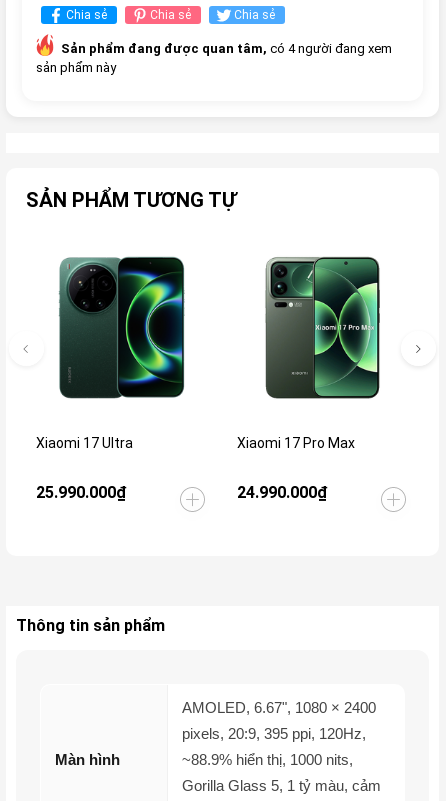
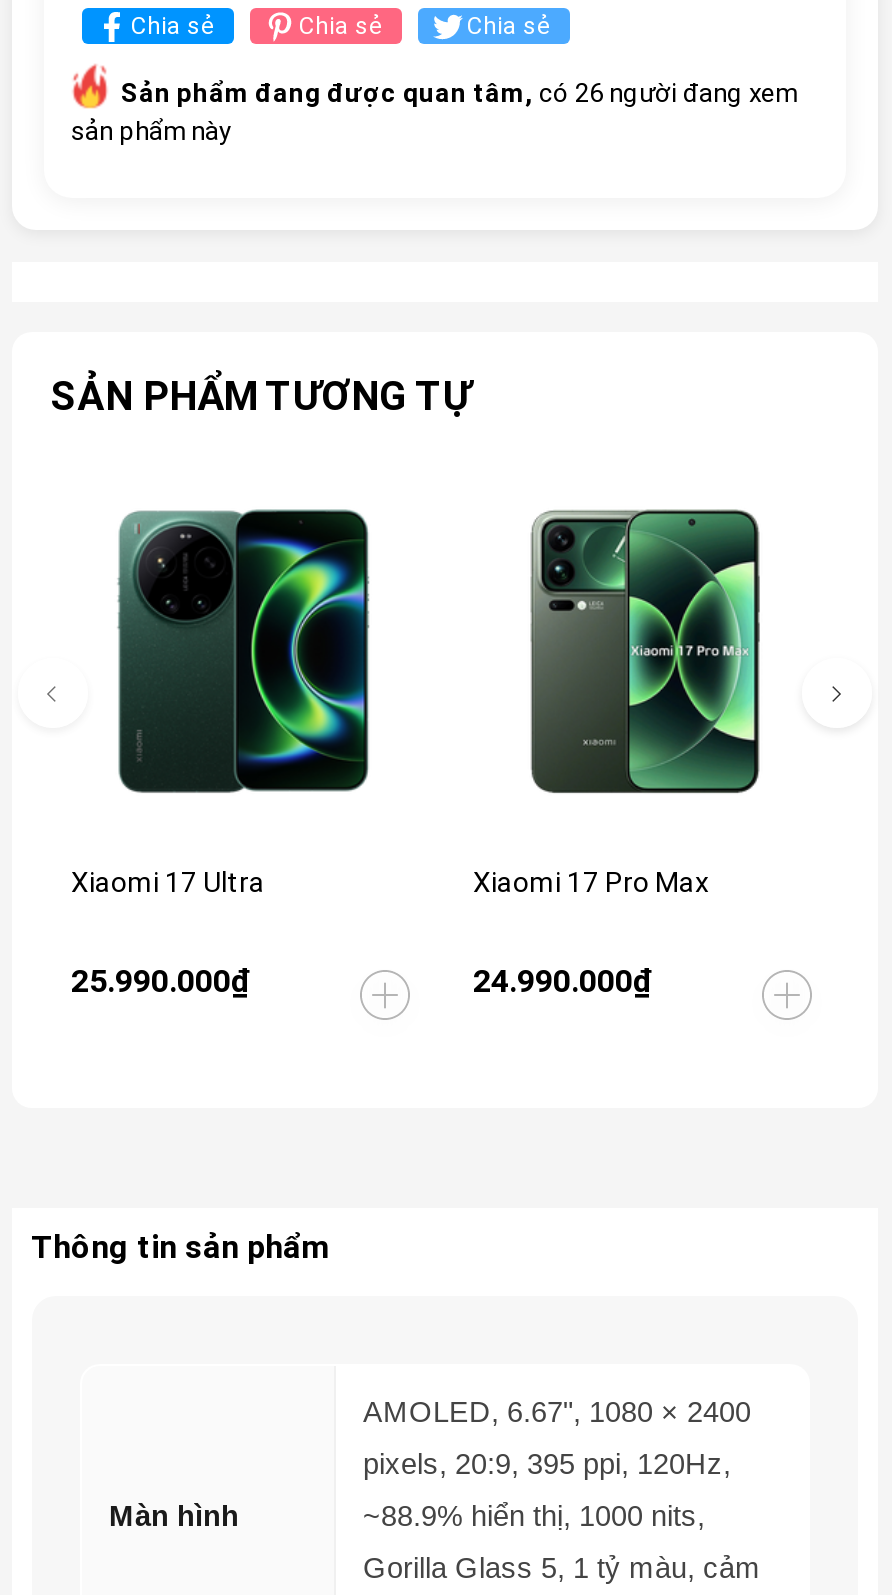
- Sản phẩm đang được quan tâm, có 4 người đang xem
+ Sản phẩm đang được quan tâm, có 26 người đang xem
